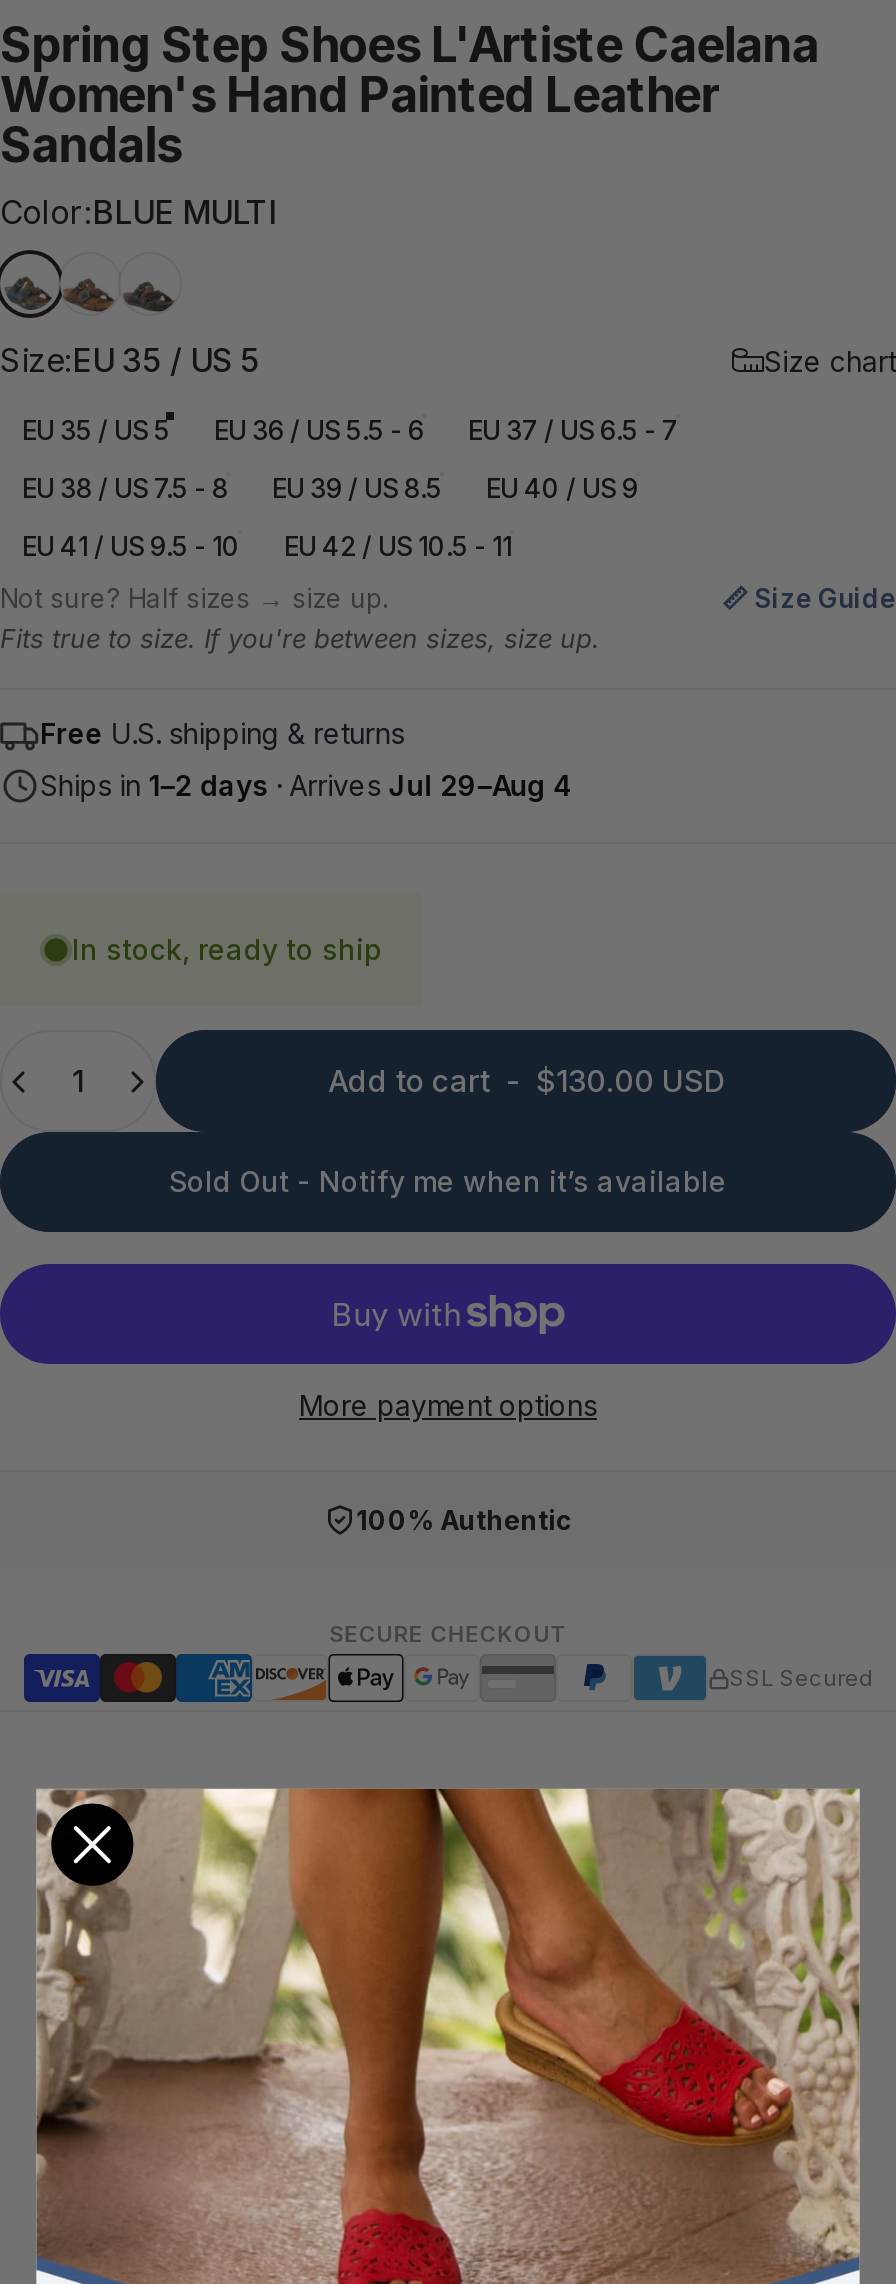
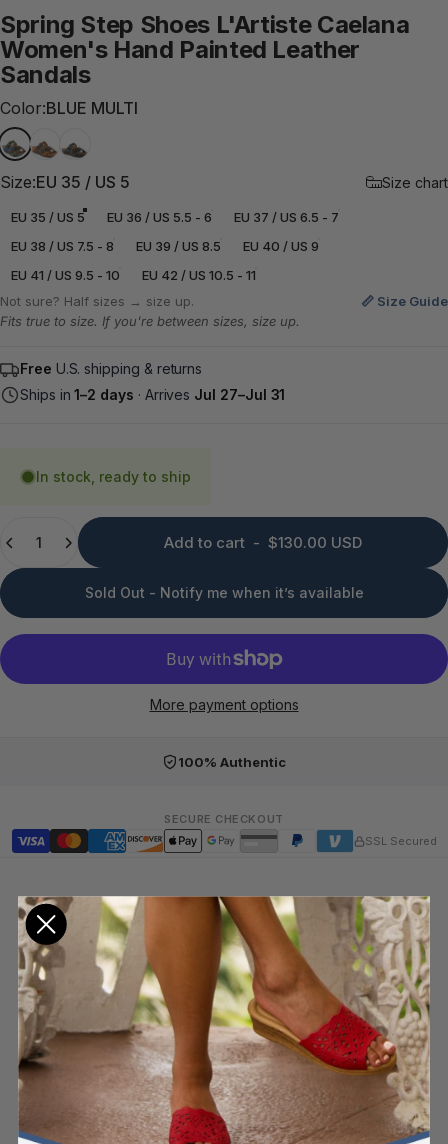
- Ships in 1–2 days · Arrives Jul 29–Aug 4
+ Ships in 1–2 days · Arrives Jul 27–Jul 31
